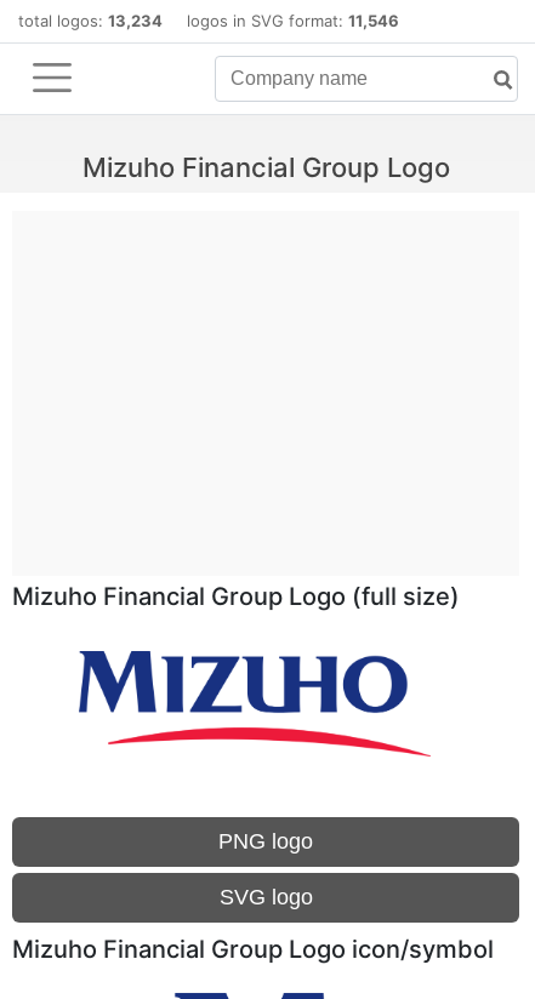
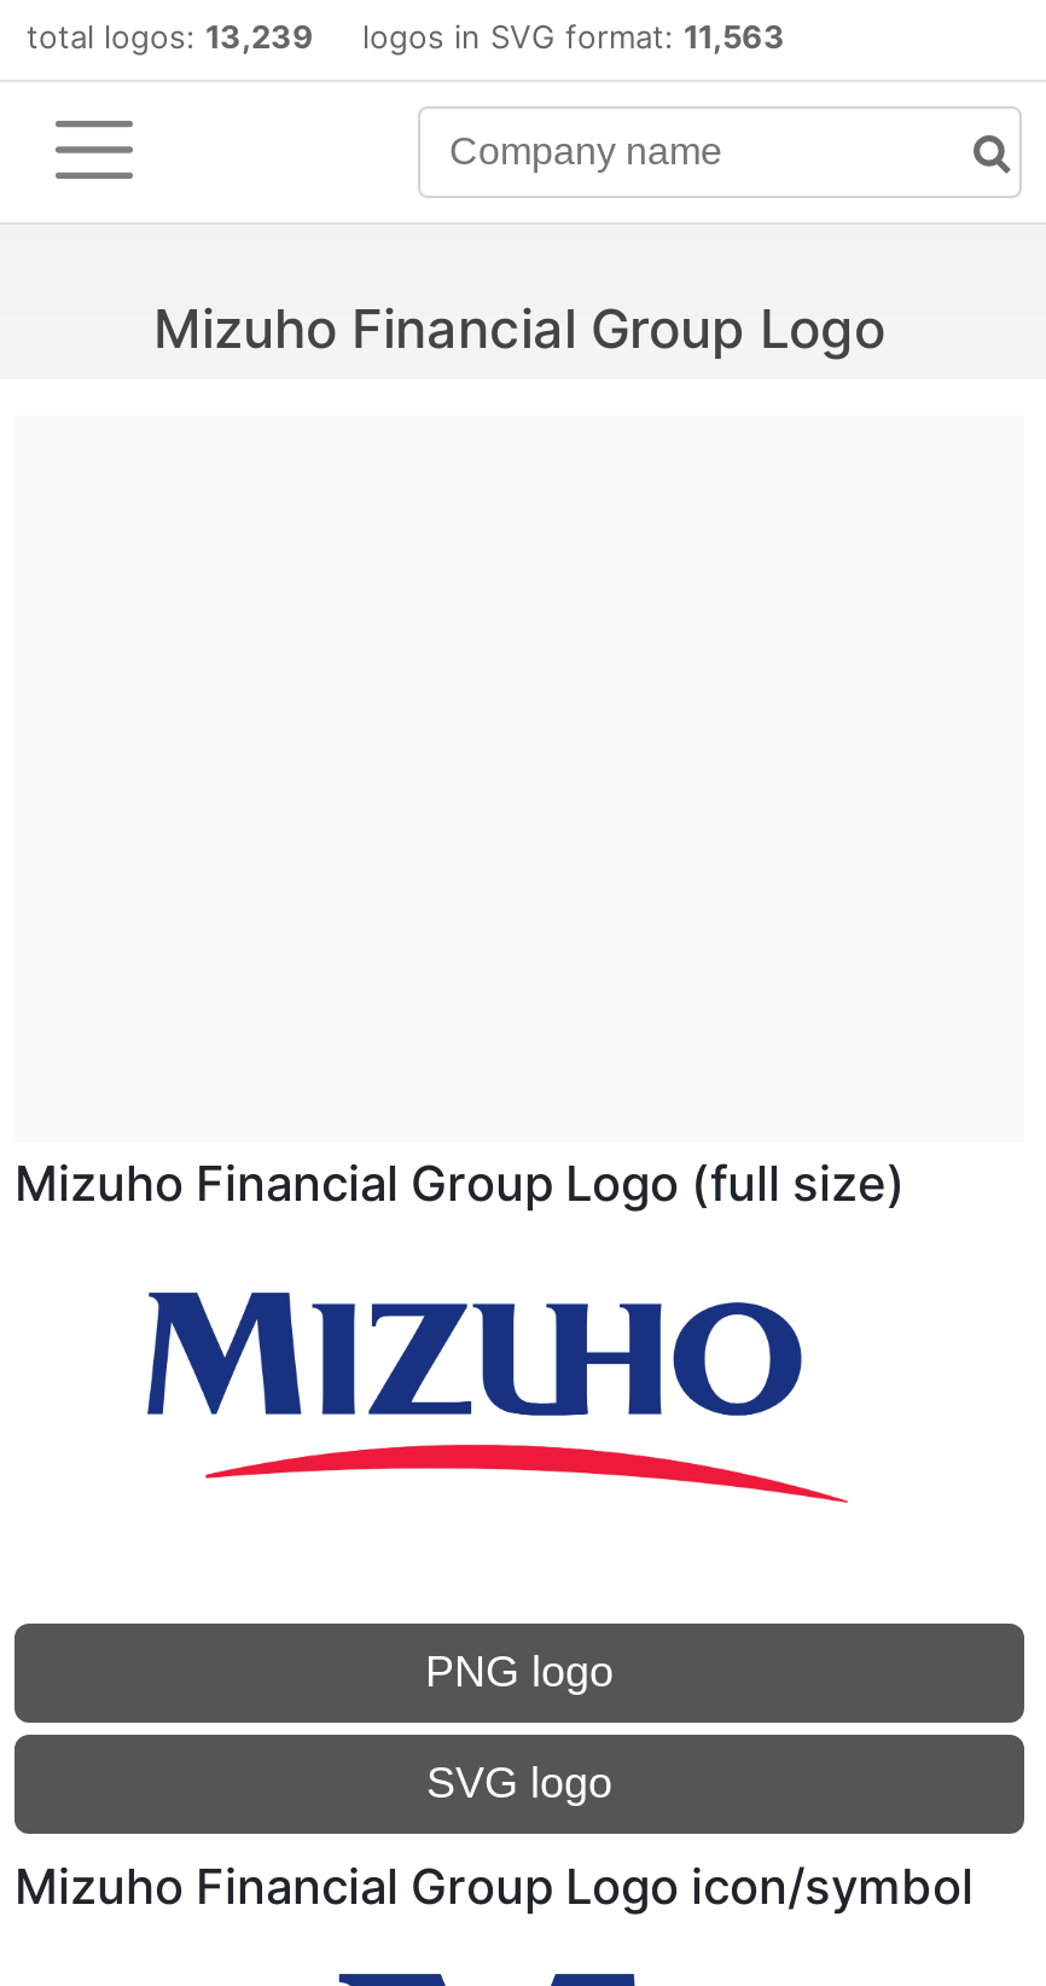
- total logos: 13,234 logos in SVG format: 11,546
+ total logos: 13,239 logos in SVG format: 11,563
